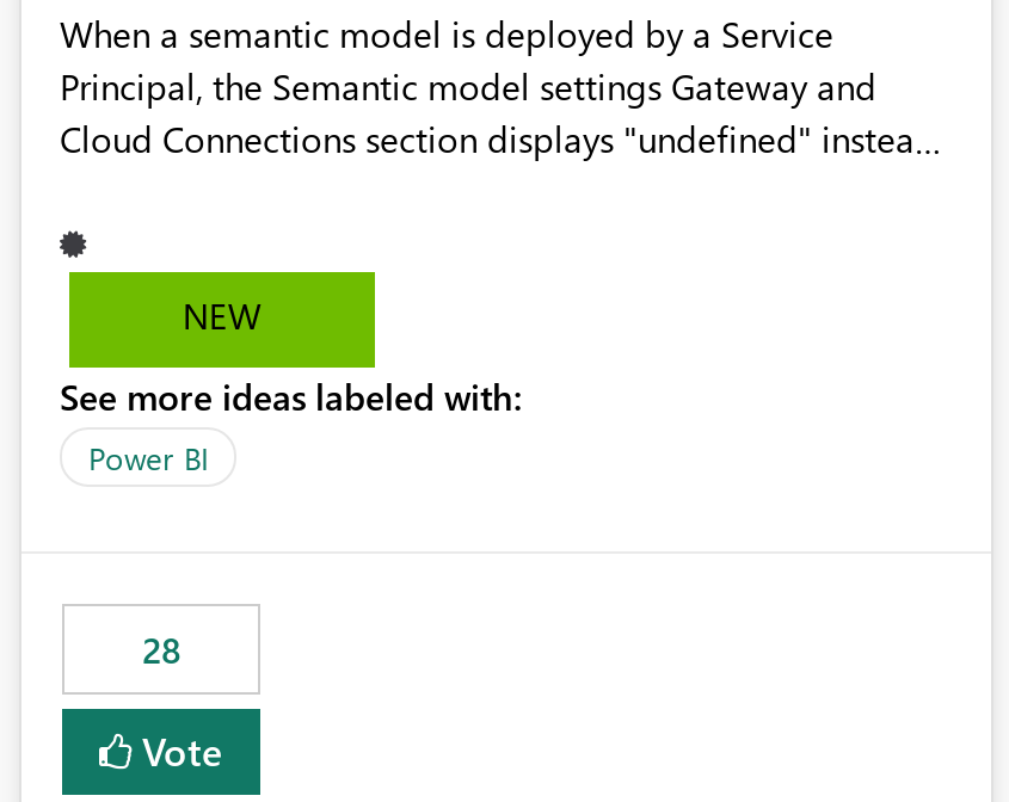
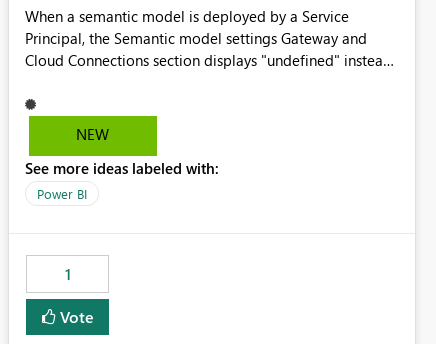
- 28
+ 1
